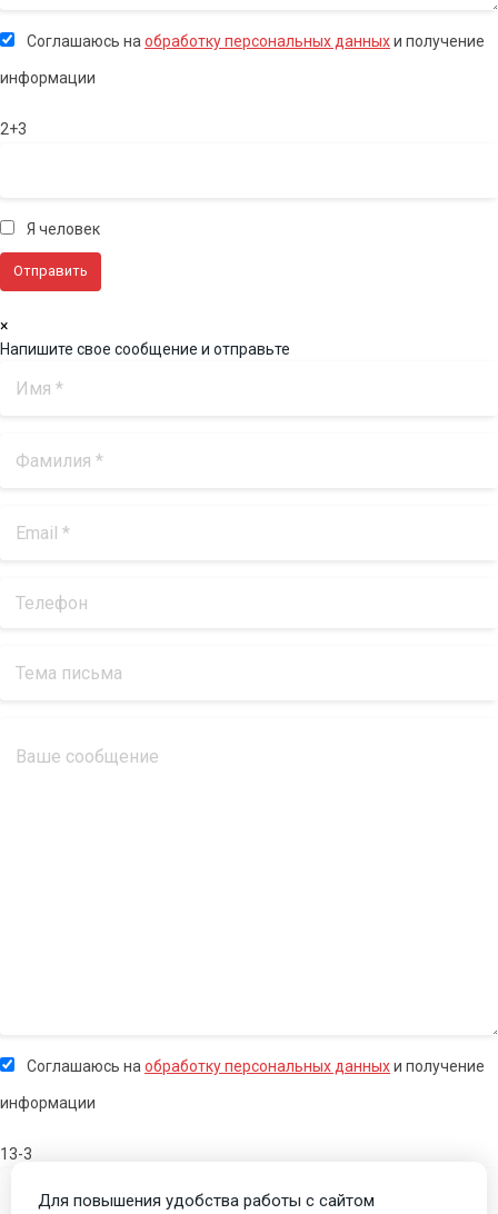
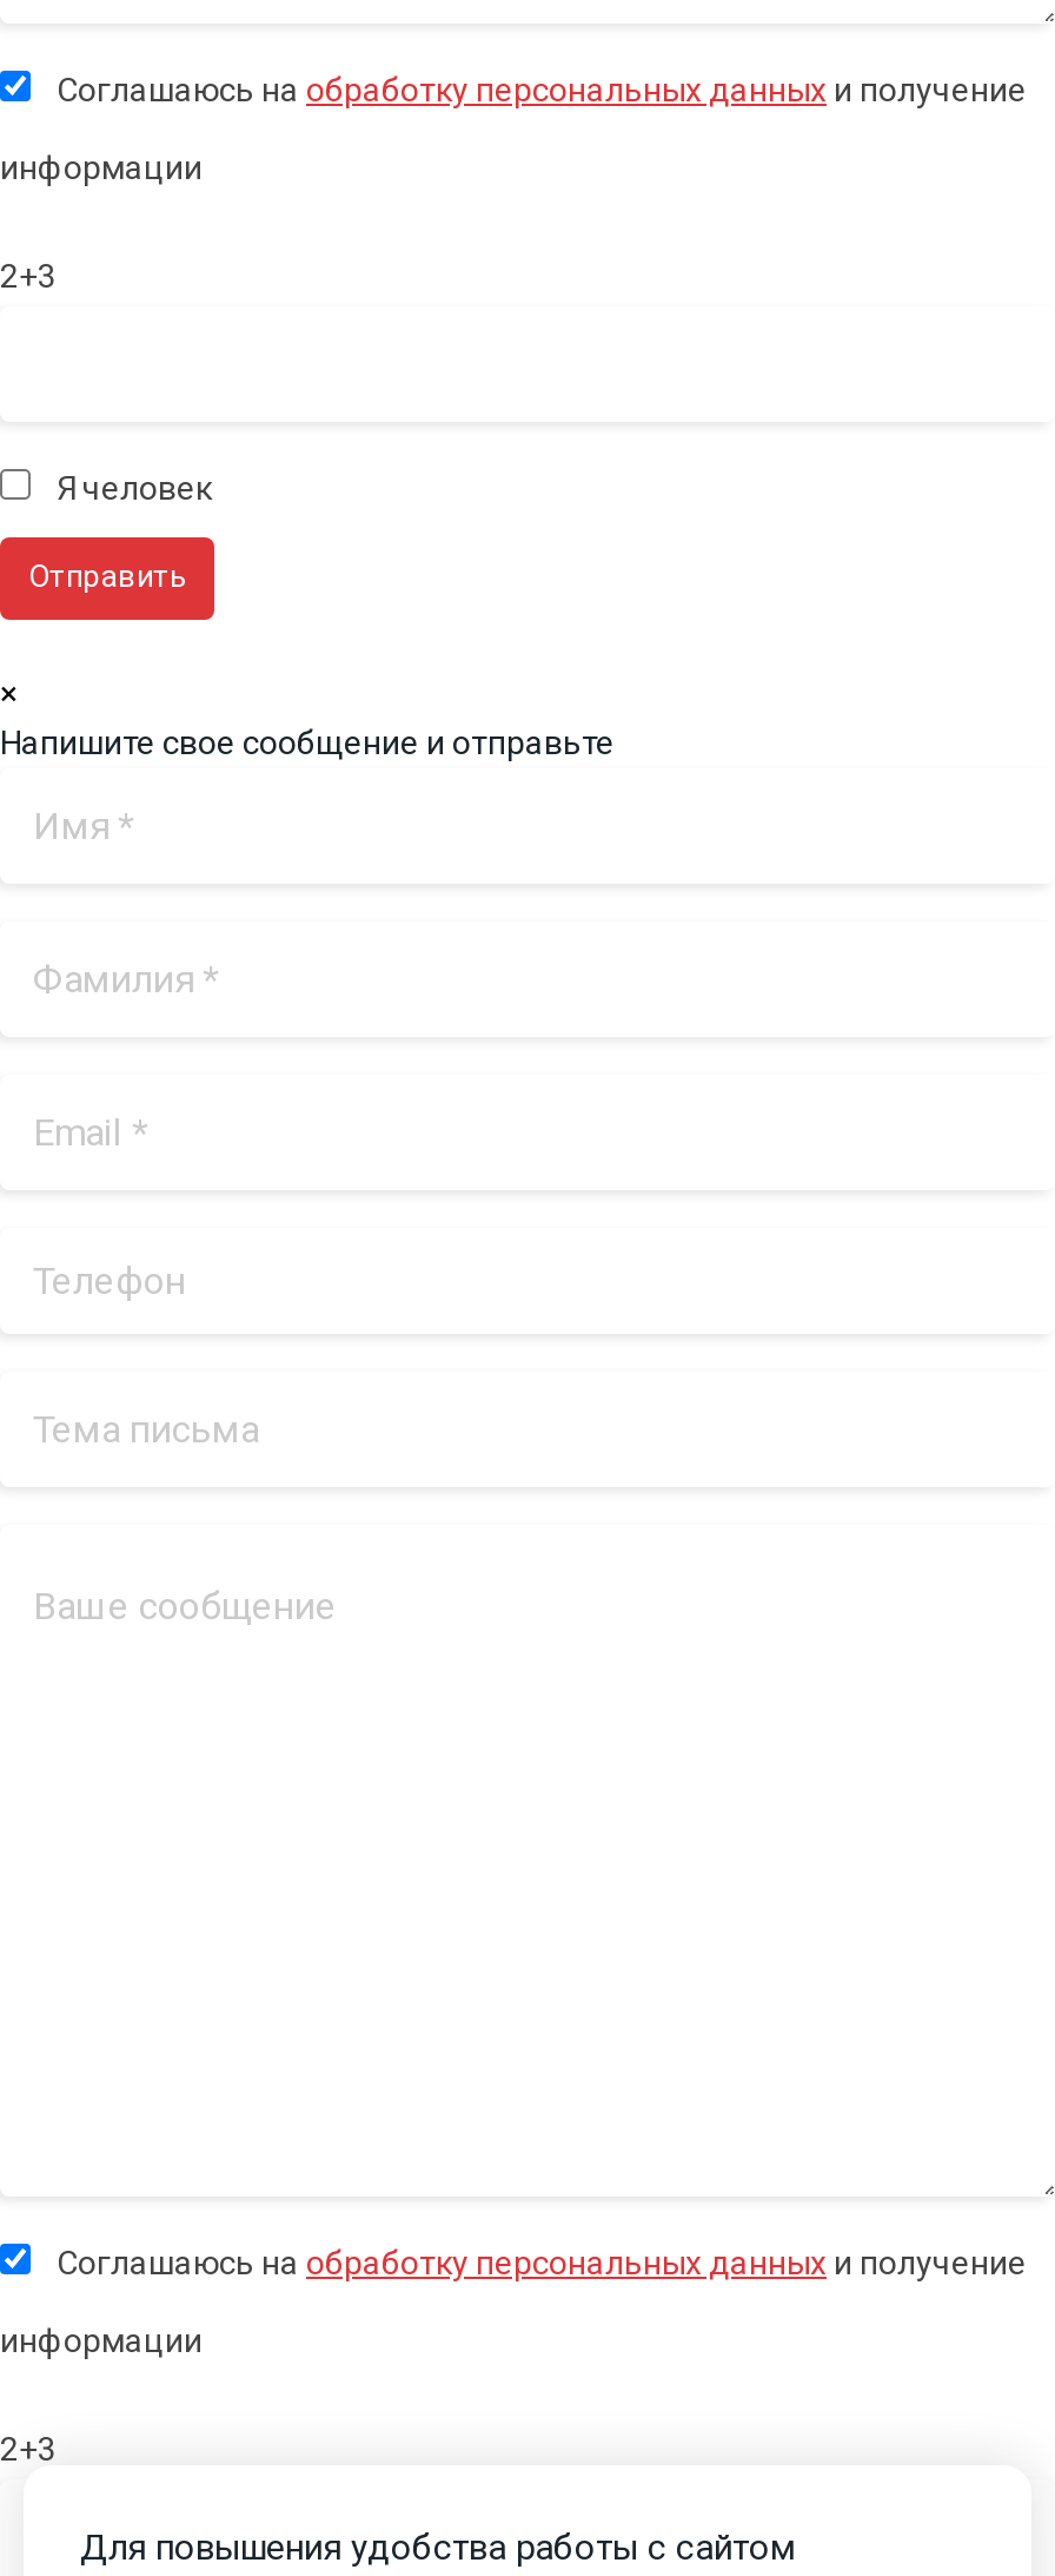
- 13-3
+ 2+3
